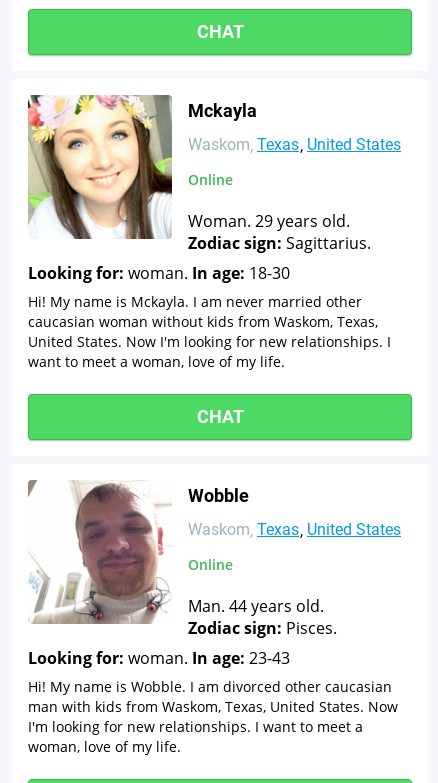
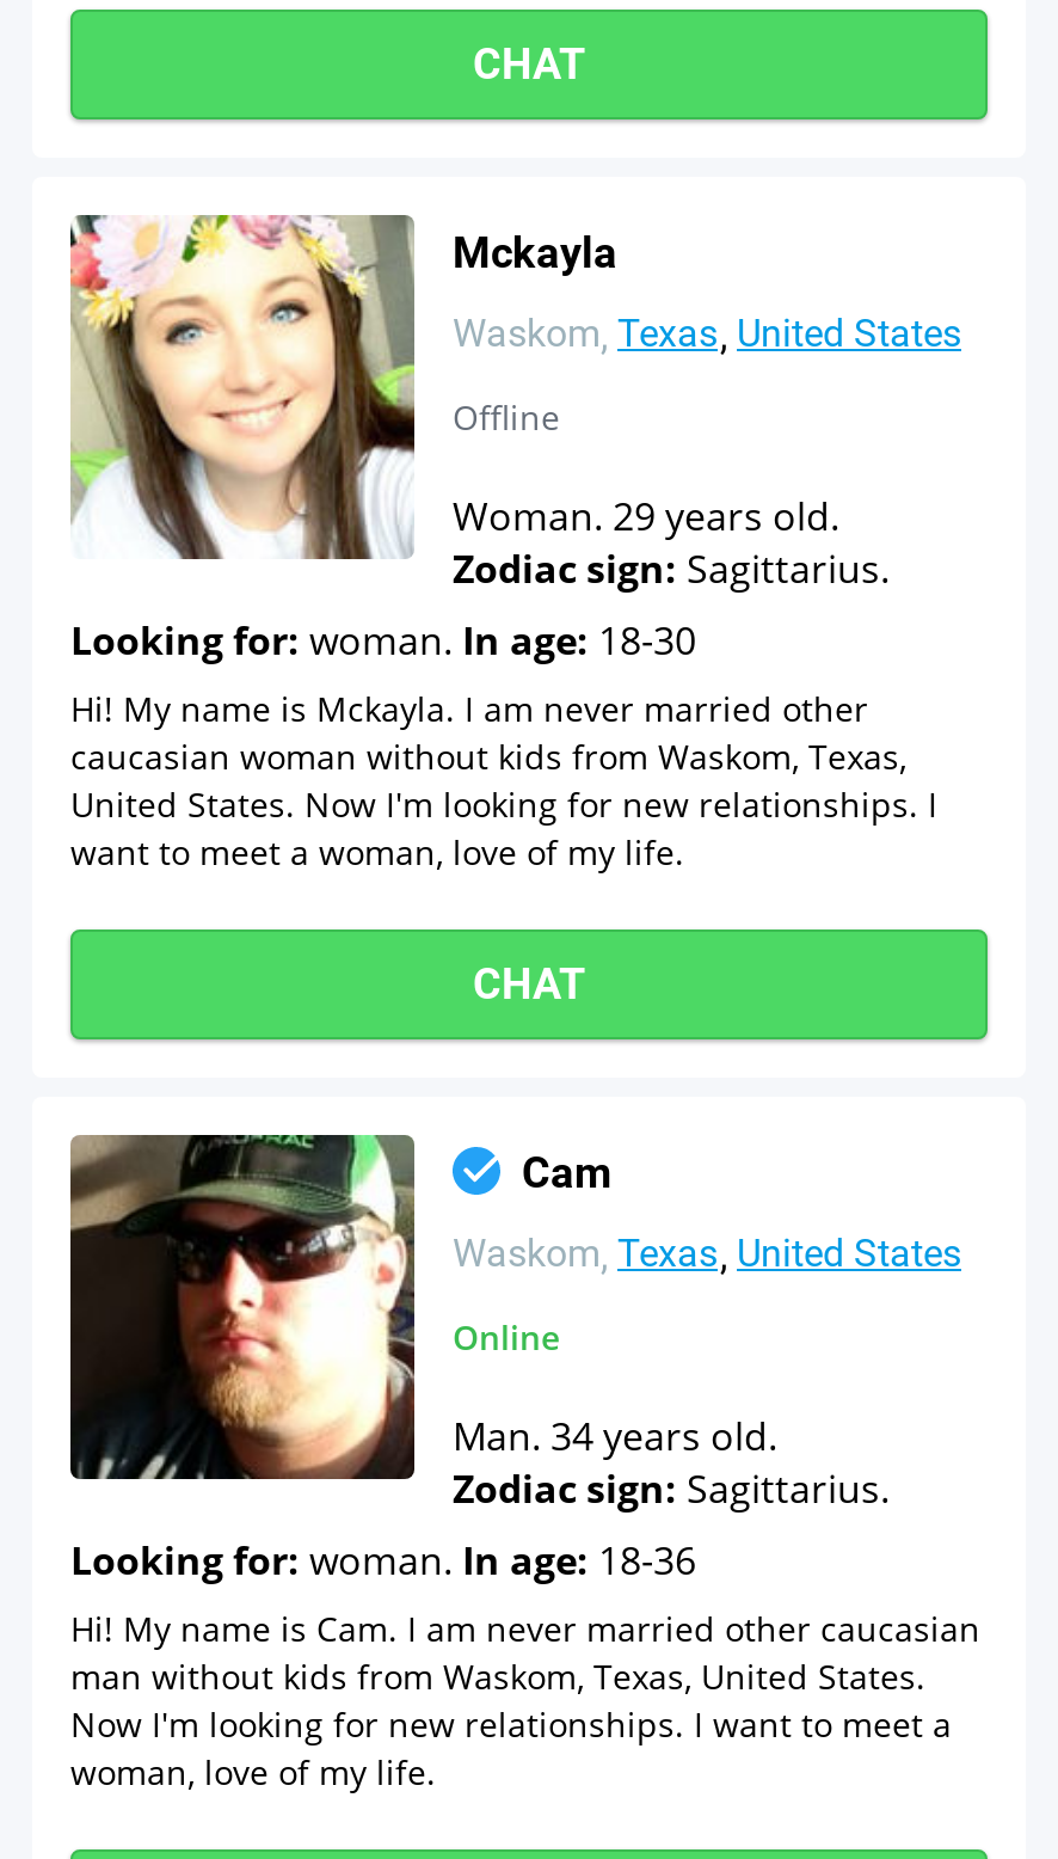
- Online
+ Offline

- [image]
- Man. 44 years old.
- Zodiac sign: Pisces.
- Looking for: woman. In age: 23-43
- Hi! My name is Wobble. I am divorced other caucasian
- man with kids from Waskom, Texas, United States. Now
- I'm looking for new relationships. I want to meet a
+ [image]
+ Man. 34 years old.
+ Zodiac sign: Sagittarius.
+ Looking for: woman. In age: 18-36
+ Hi! My name is Cam. I am never married other caucasian
+ man without kids from Waskom, Texas, United States.
+ Now I'm looking for new relationships. I want to meet a

- Wobble
+ Cam
